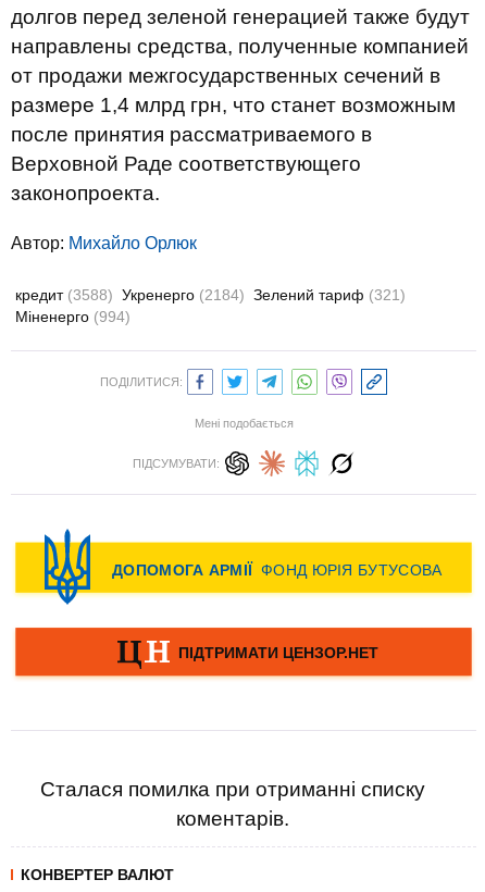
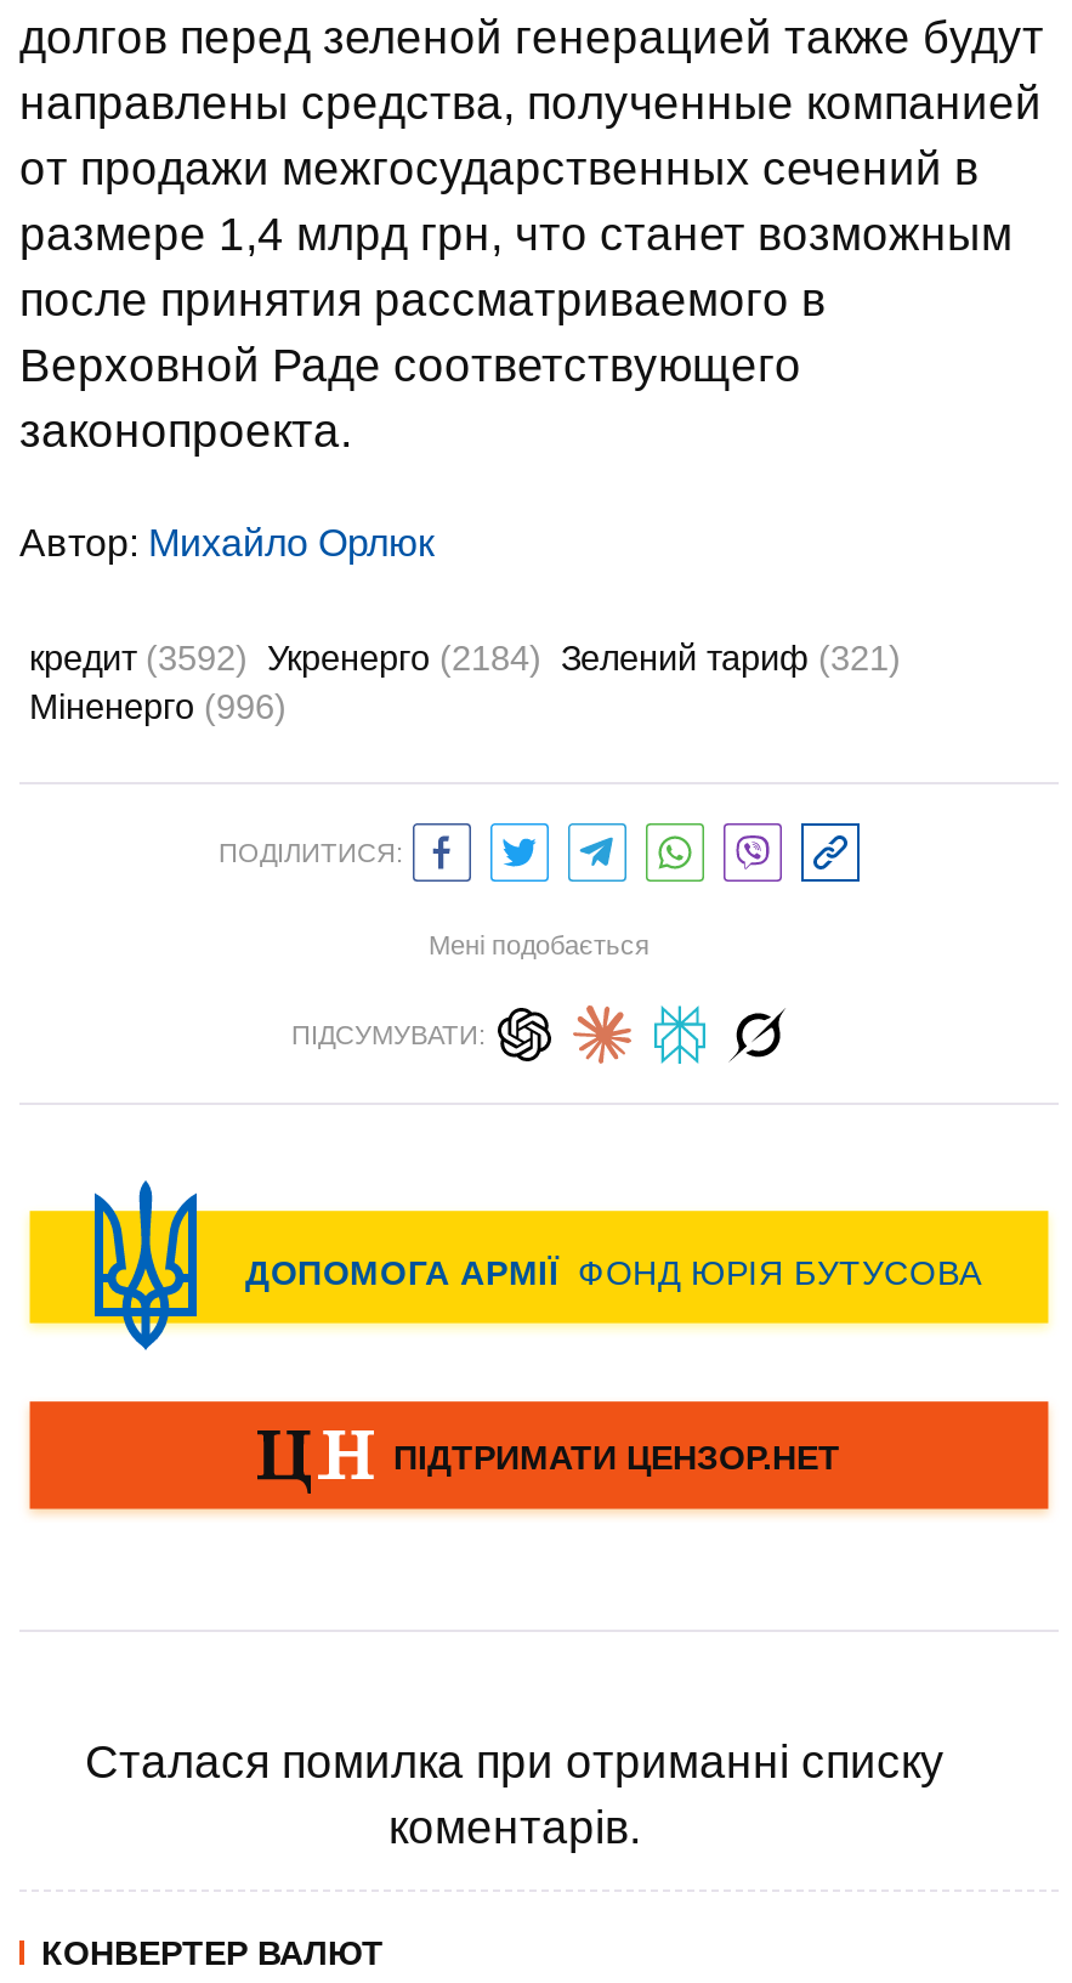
- кредит (3588) Укренерго (2184) Зелений тариф (321)
+ кредит (3592) Укренерго (2184) Зелений тариф (321)

- Міненерго (994)
+ Міненерго (996)
